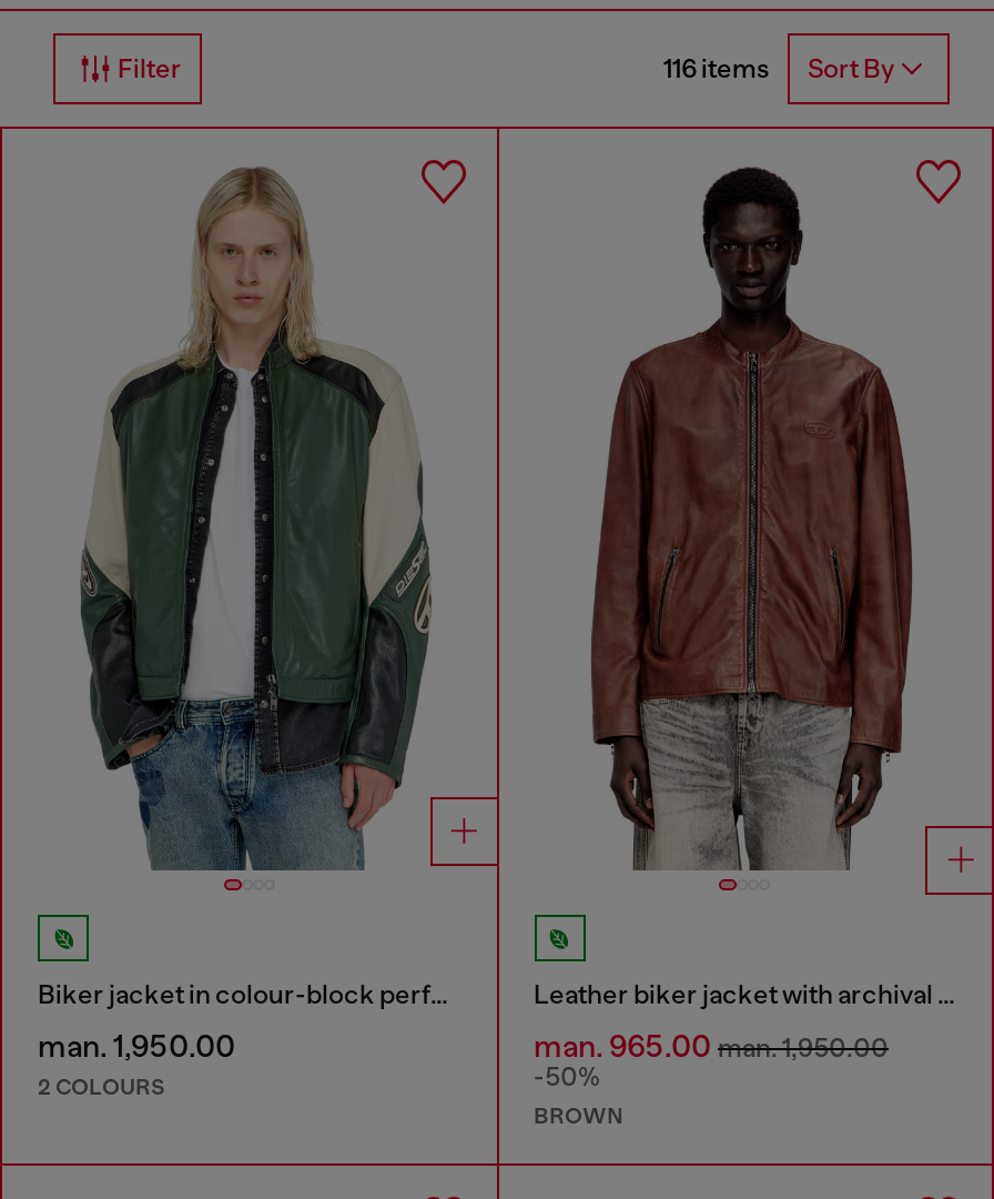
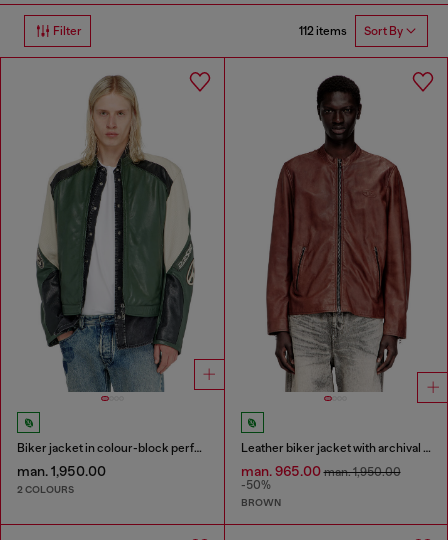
- 116 items Sort By
+ 112 items Sort By
